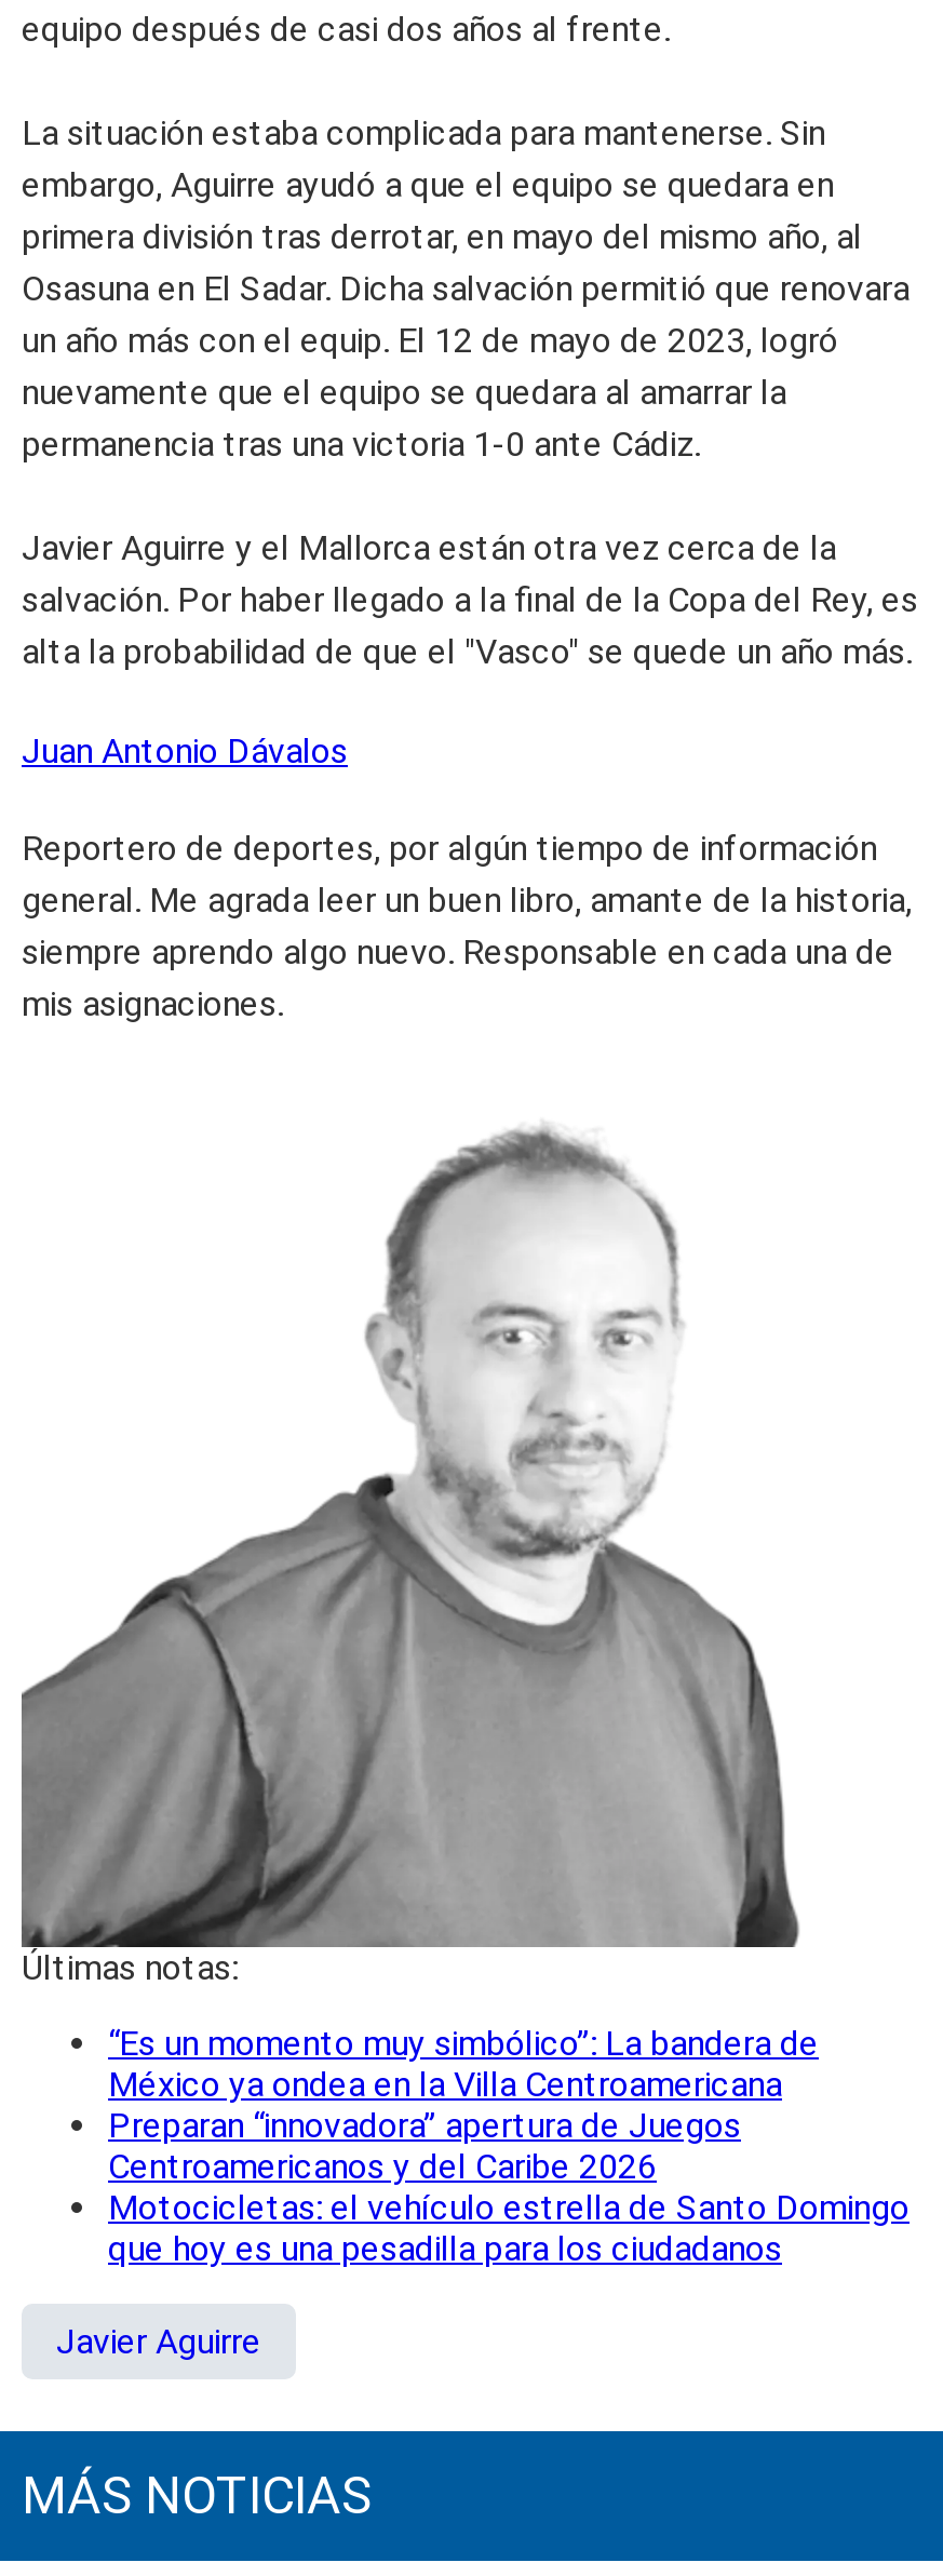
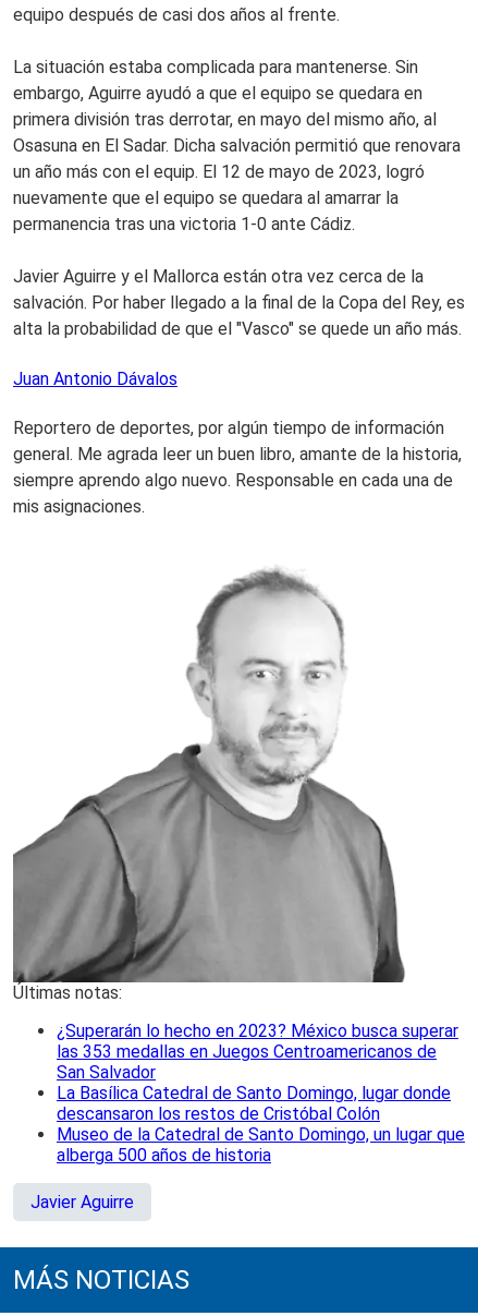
- “Es un momento muy simbólico”: La bandera de
- México ya ondea en la Villa Centroamericana
- Preparan “innovadora” apertura de Juegos
- Centroamericanos y del Caribe 2026
- Motocicletas: el vehículo estrella de Santo Domingo
- que hoy es una pesadilla para los ciudadanos
+ ¿Superarán lo hecho en 2023? México busca superar
+ las 353 medallas en Juegos Centroamericanos de
+ San Salvador
+ La Basílica Catedral de Santo Domingo, lugar donde
+ descansaron los restos de Cristóbal Colón
+ Museo de la Catedral de Santo Domingo, un lugar que
+ alberga 500 años de historia
